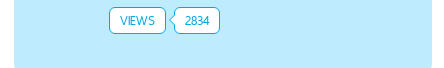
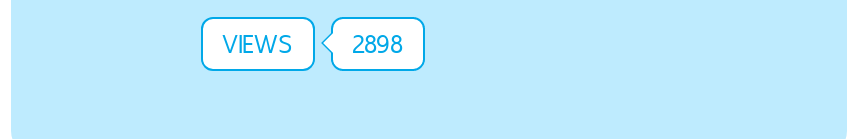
- VIEWS 2834
+ VIEWS 2898
